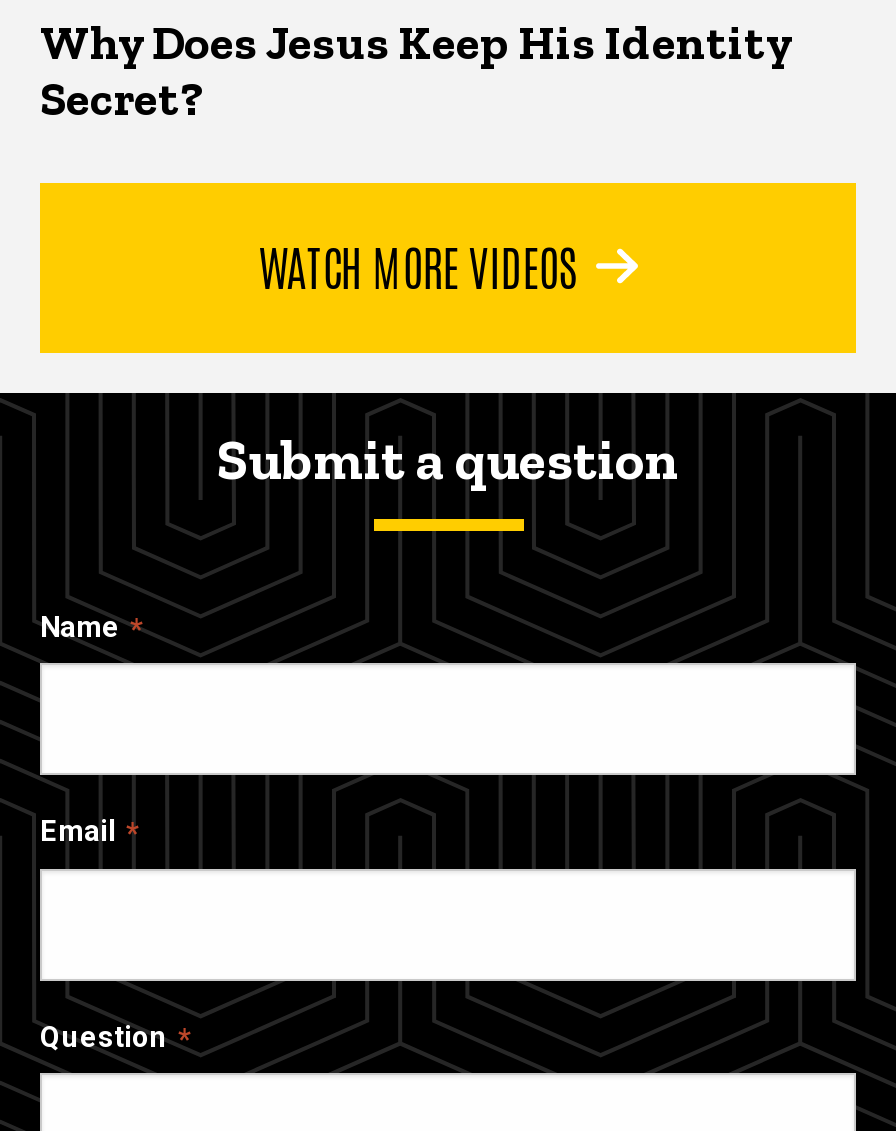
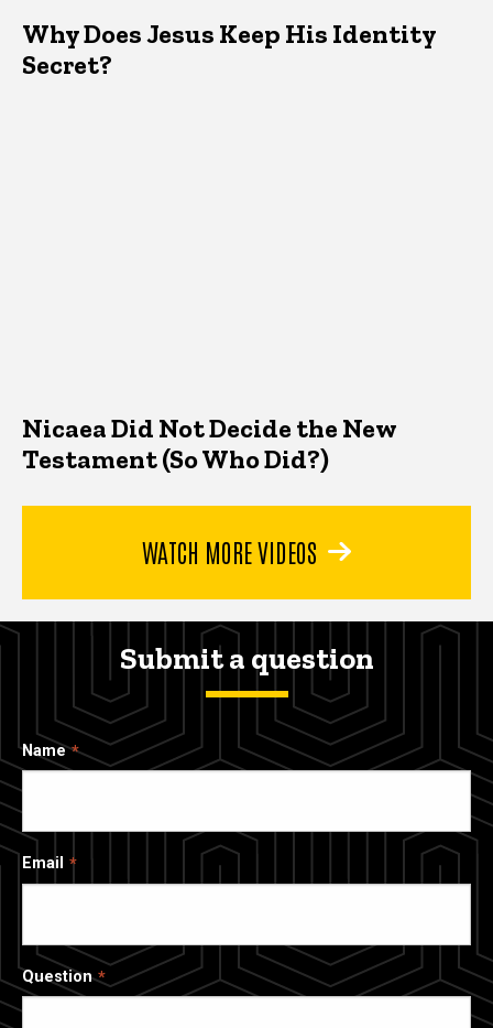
+ Nicaea Did Not Decide the New
+ Testament (So Who Did?)
